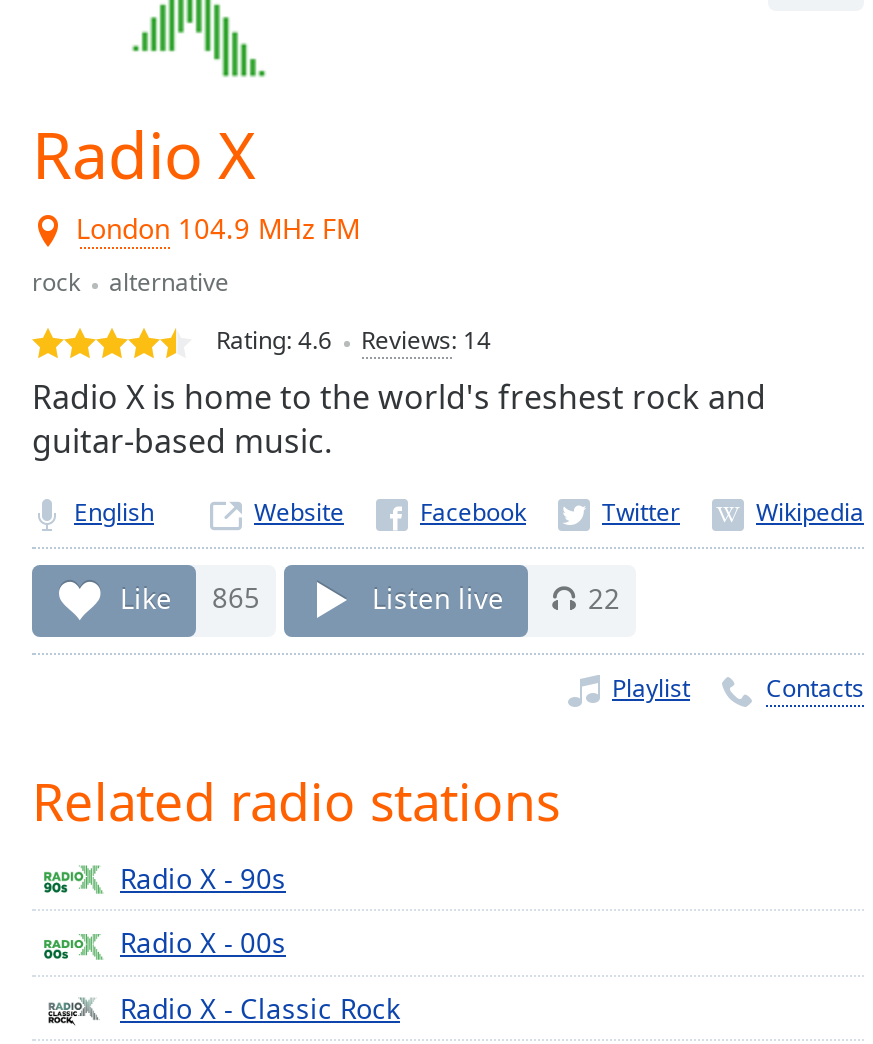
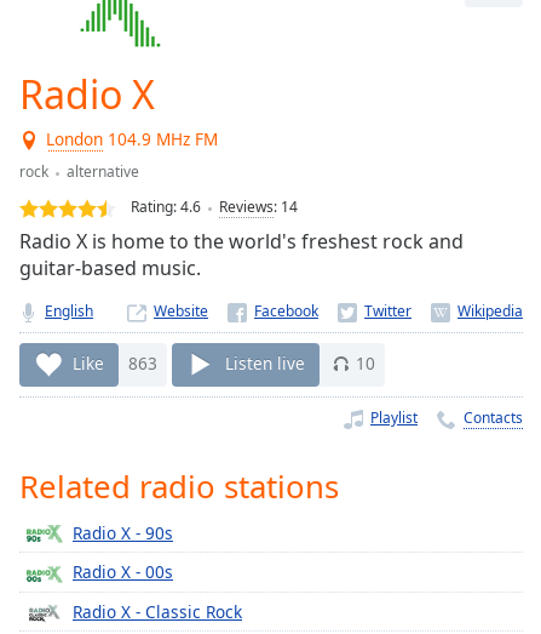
- 865
+ 863

- 22
+ 10
